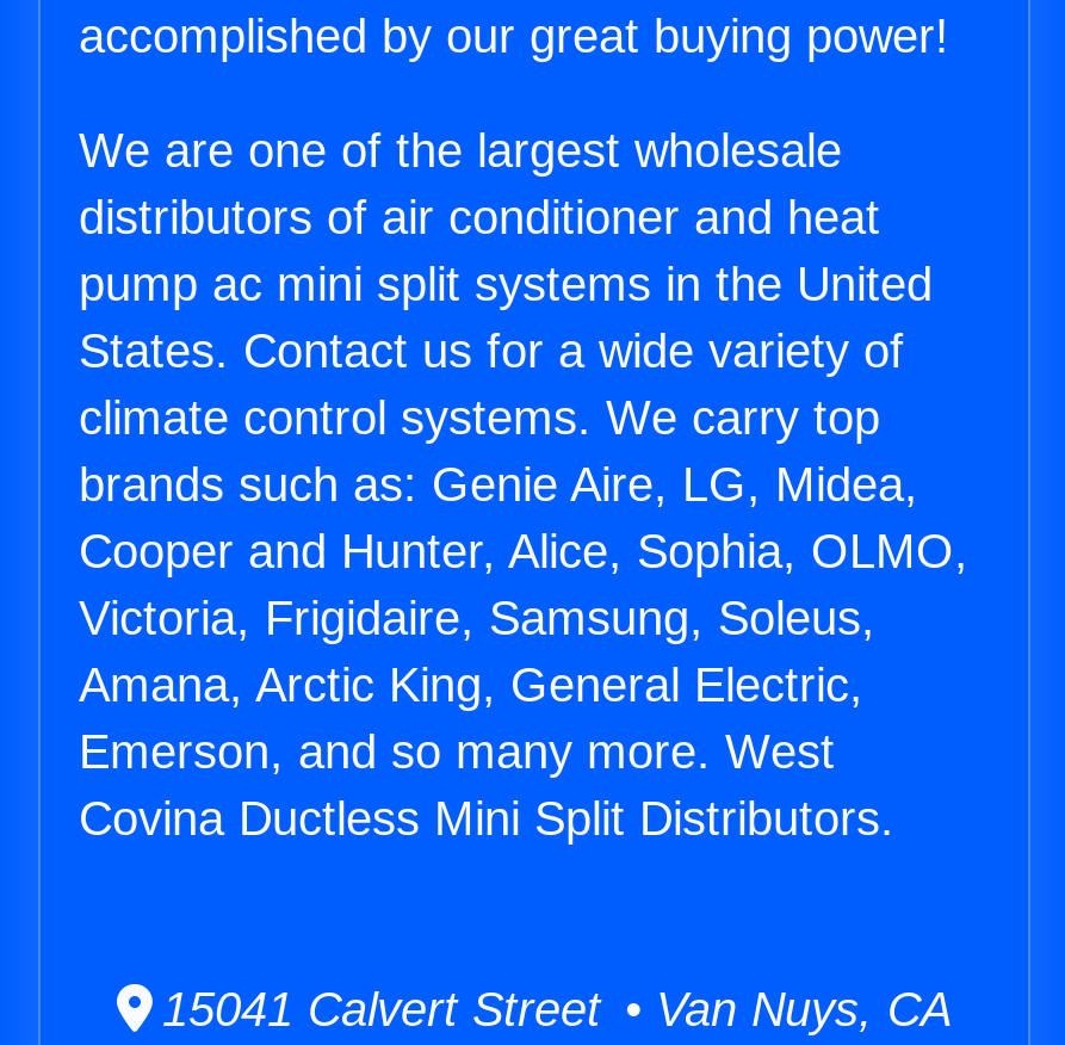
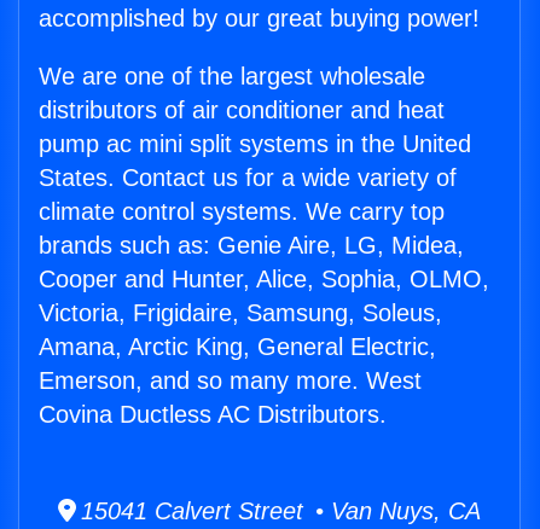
- Covina Ductless Mini Split Distributors.
+ Covina Ductless AC Distributors.
